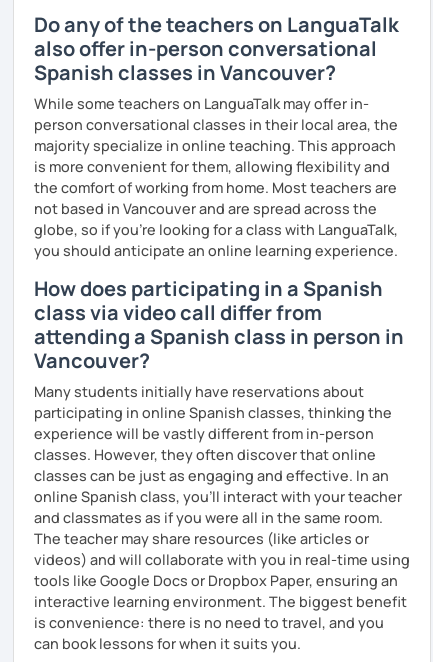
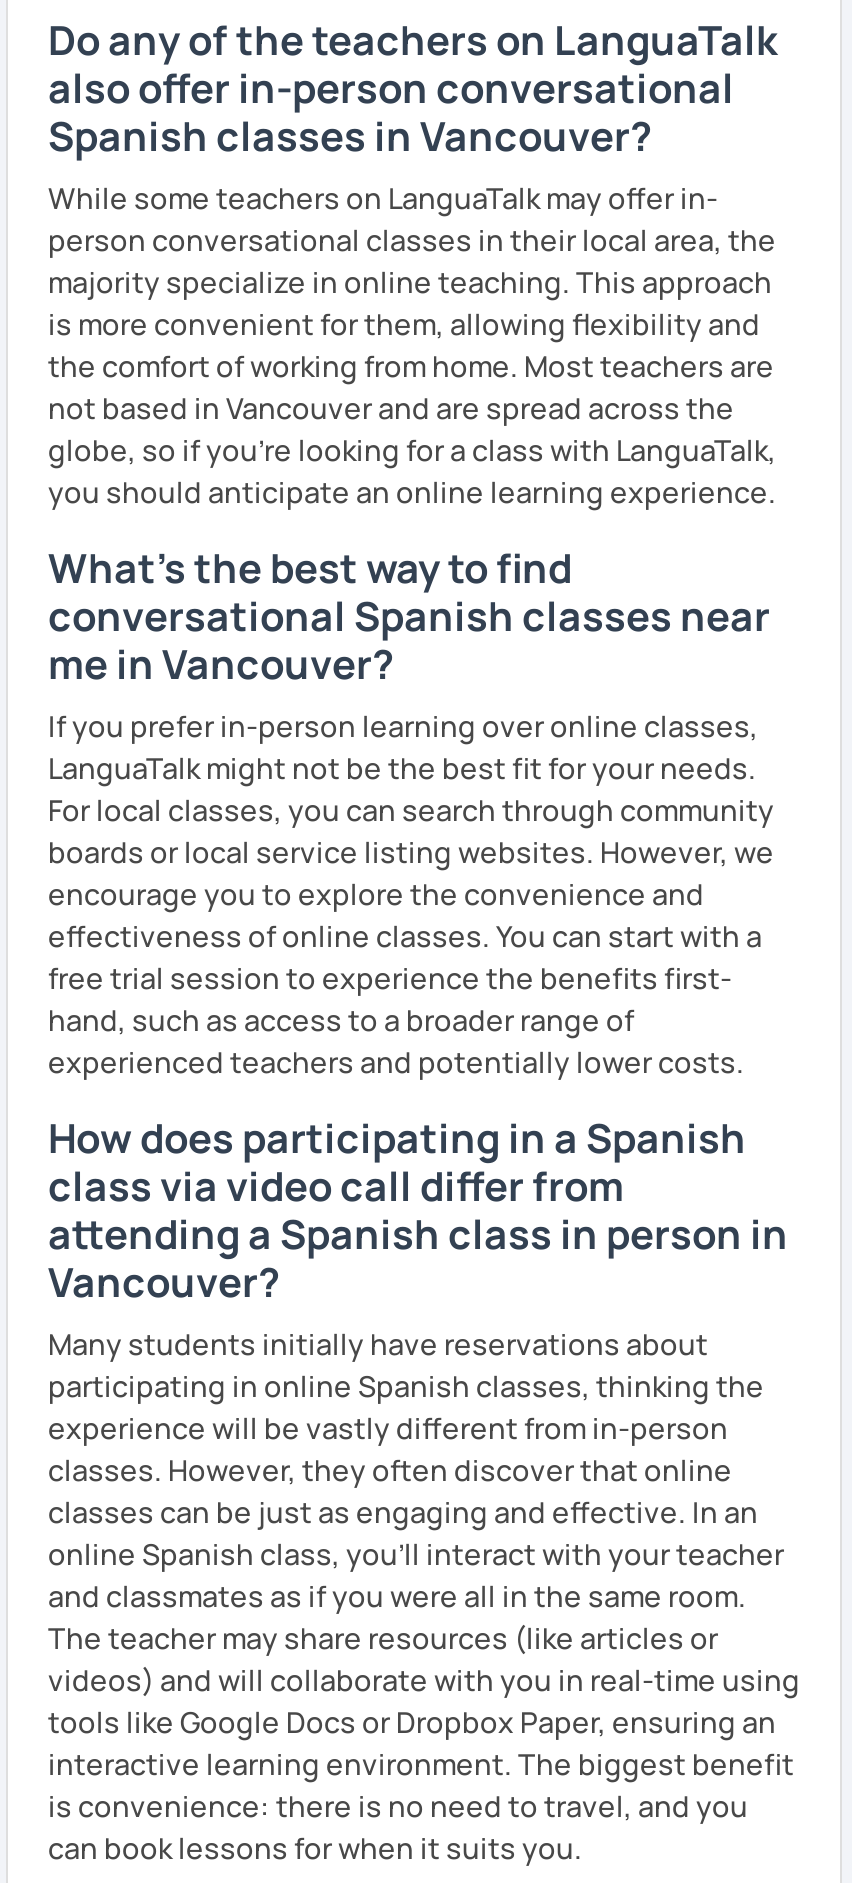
+ What's the best way to find
+ conversational Spanish classes near
+ me in Vancouver?
+ If you prefer in-person learning over online classes,
+ LanguaTalk might not be the best fit for your needs.
+ For local classes, you can search through community
+ boards or local service listing websites. However, we
+ encourage you to explore the convenience and
+ effectiveness of online classes. You can start with a
+ free trial session to experience the benefits first-
+ hand, such as access to a broader range of
+ experienced teachers and potentially lower costs.
